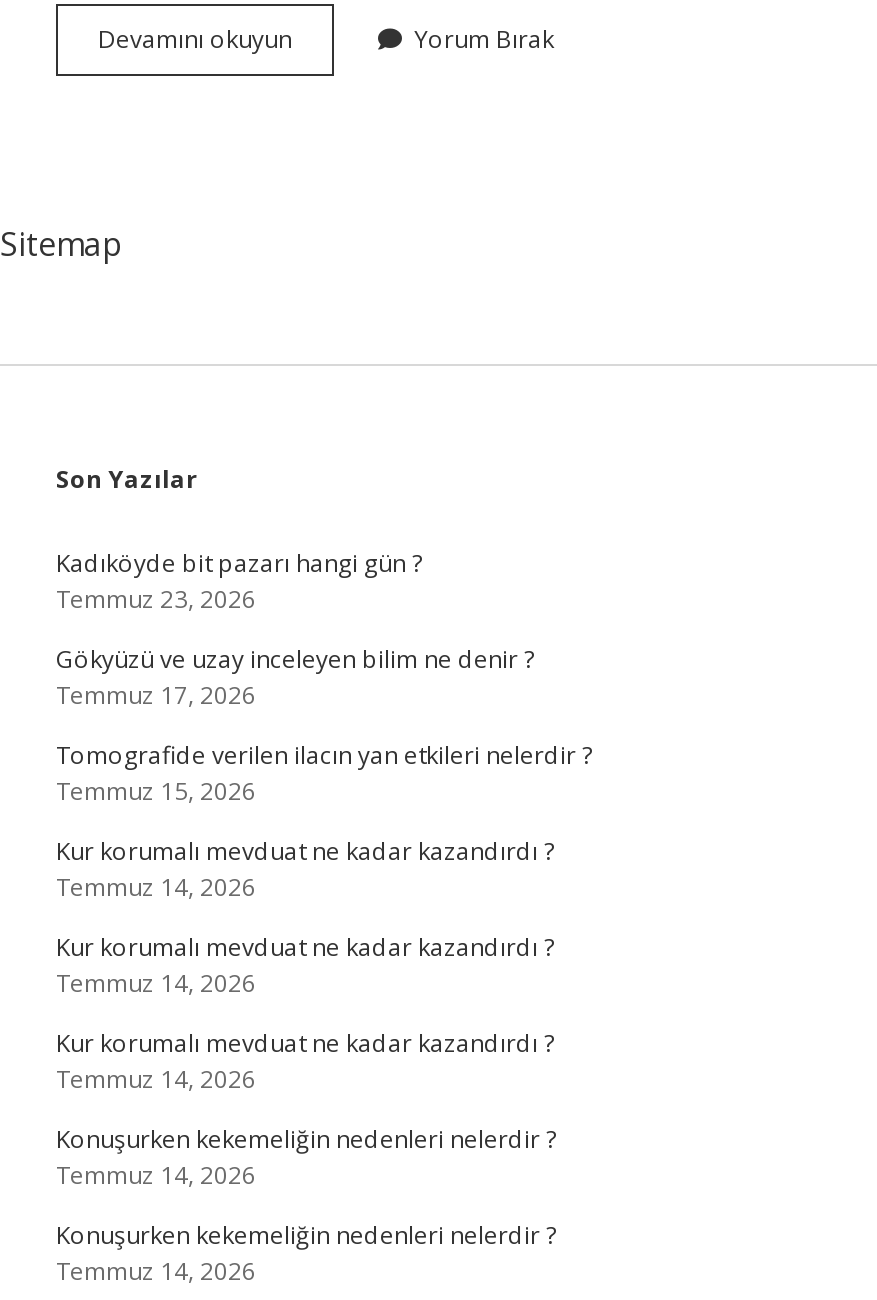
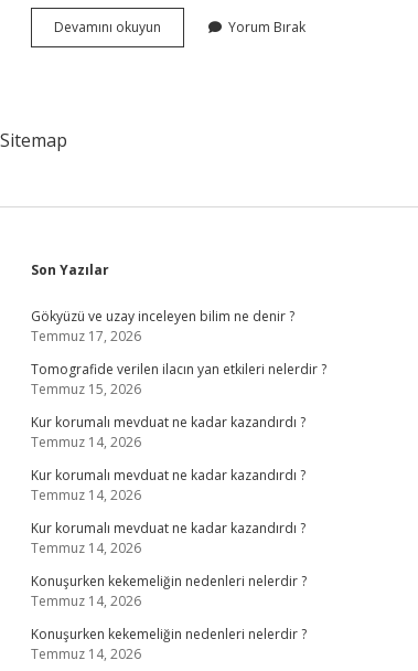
- Kadıköyde bit pazarı hangi gün ?
- Temmuz 23, 2026
